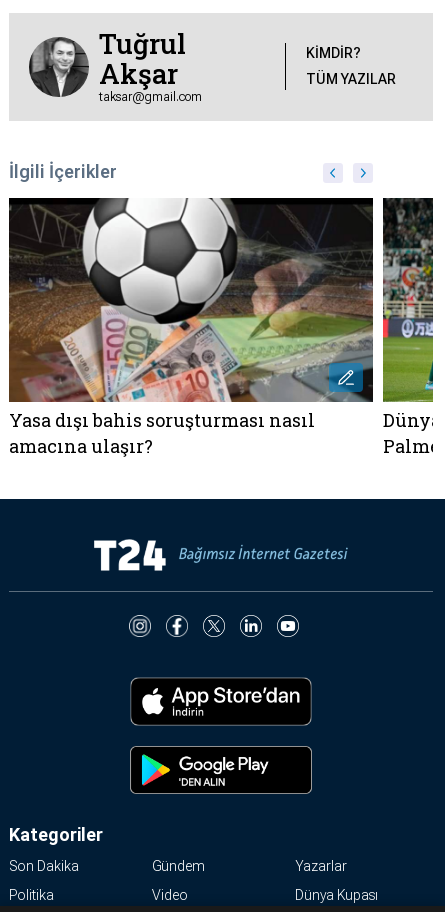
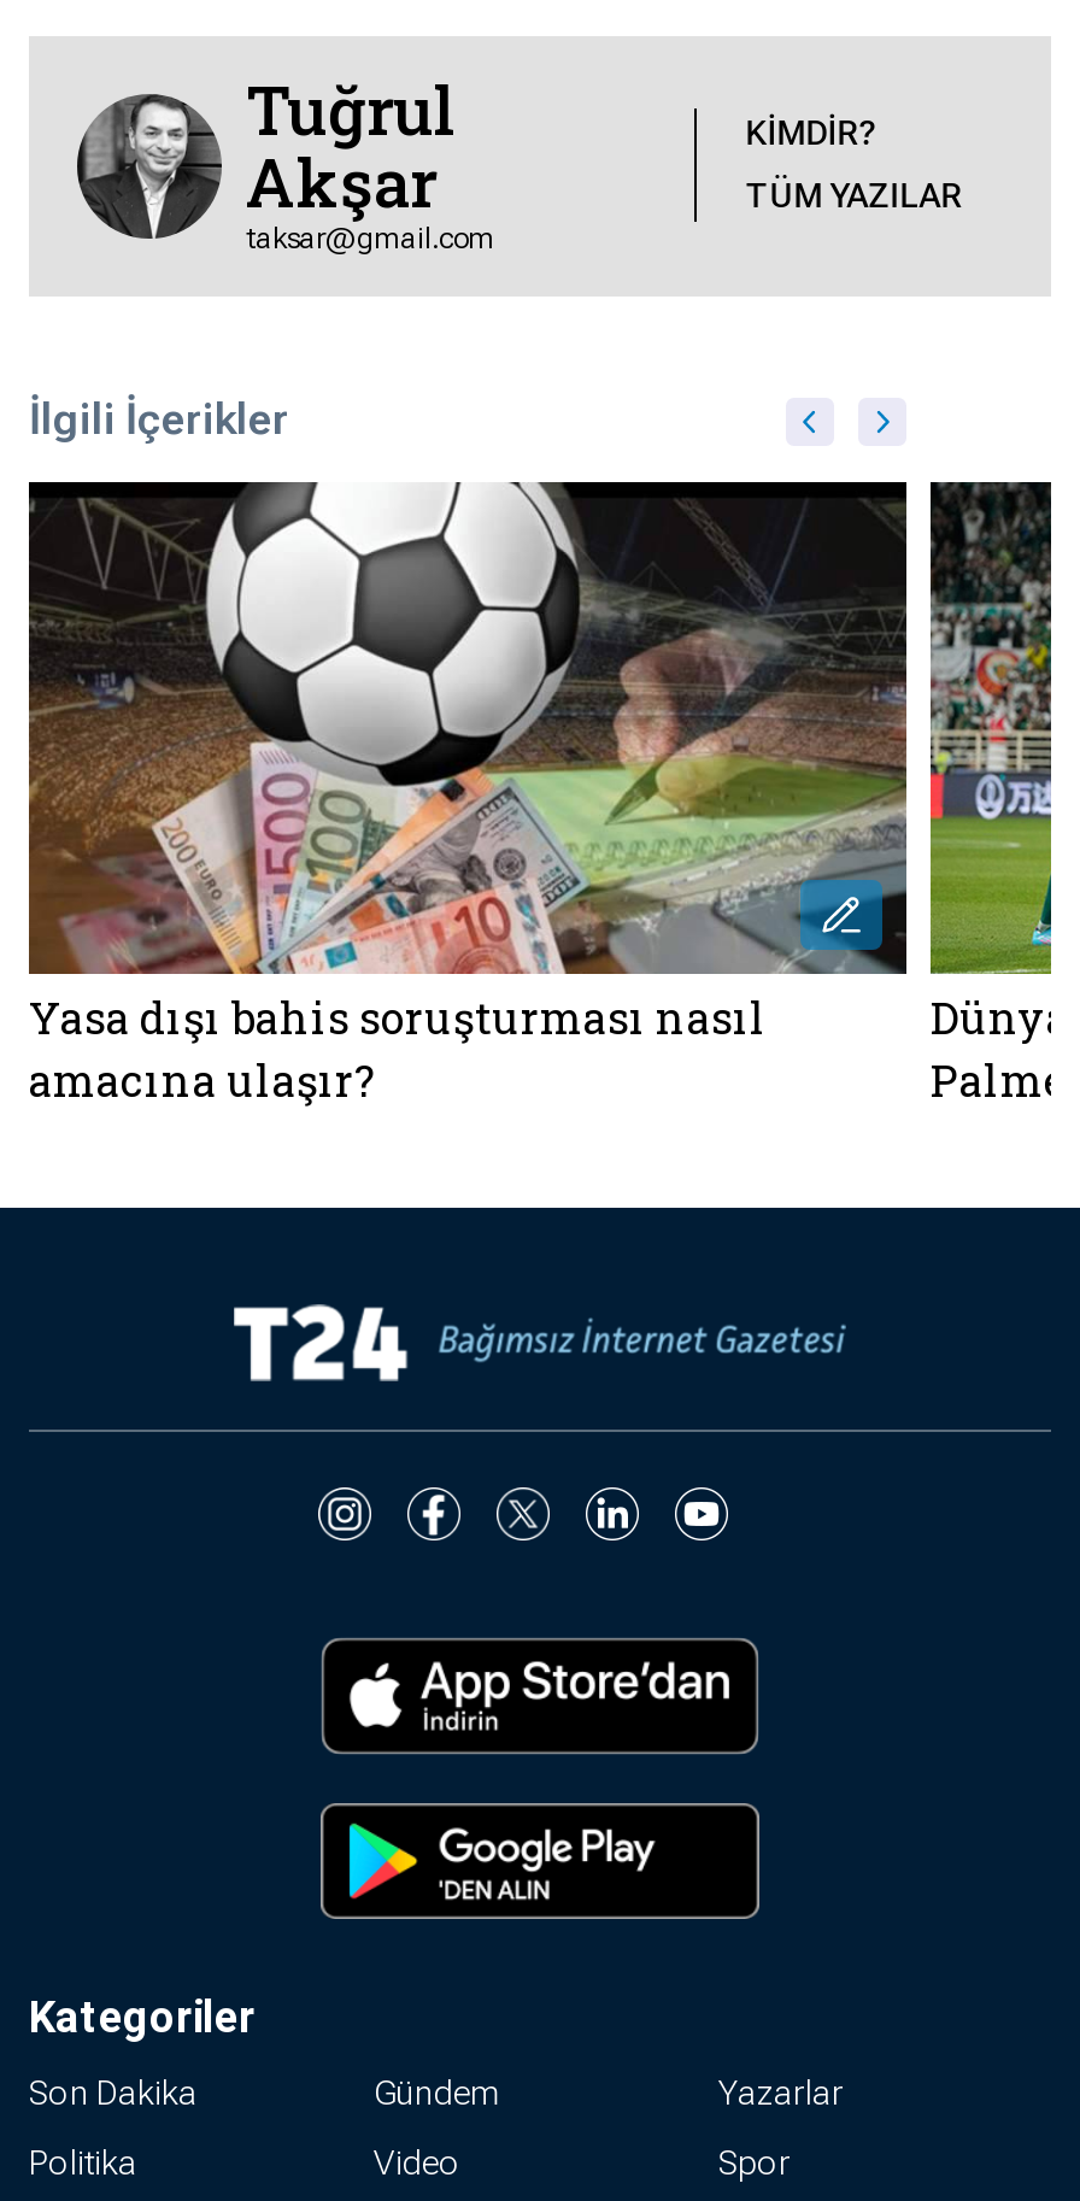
- Dünya Kupası
+ Spor
